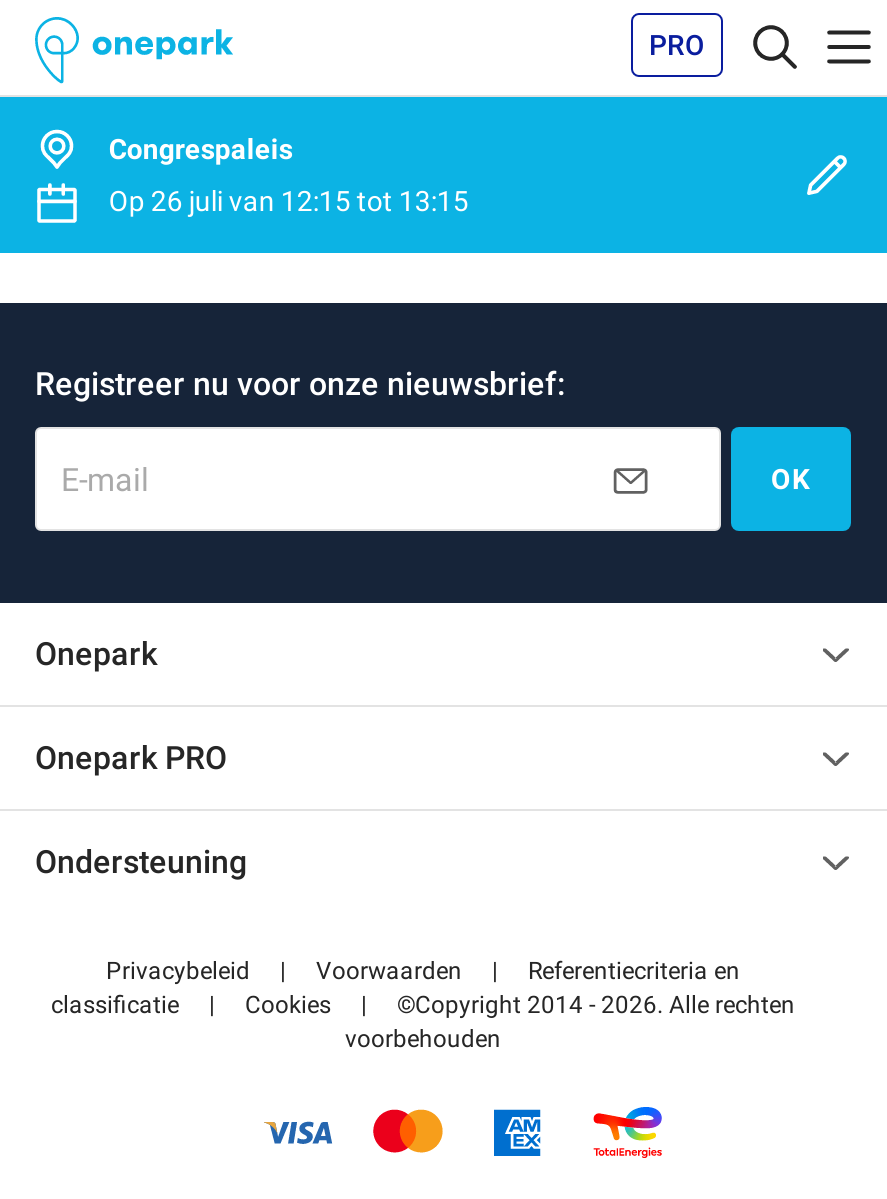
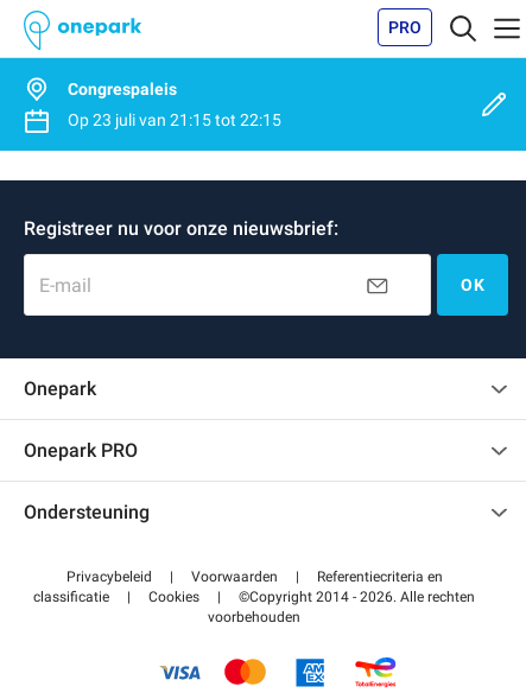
- Op 26 juli van 12:15 tot 13:15
+ Op 23 juli van 21:15 tot 22:15
